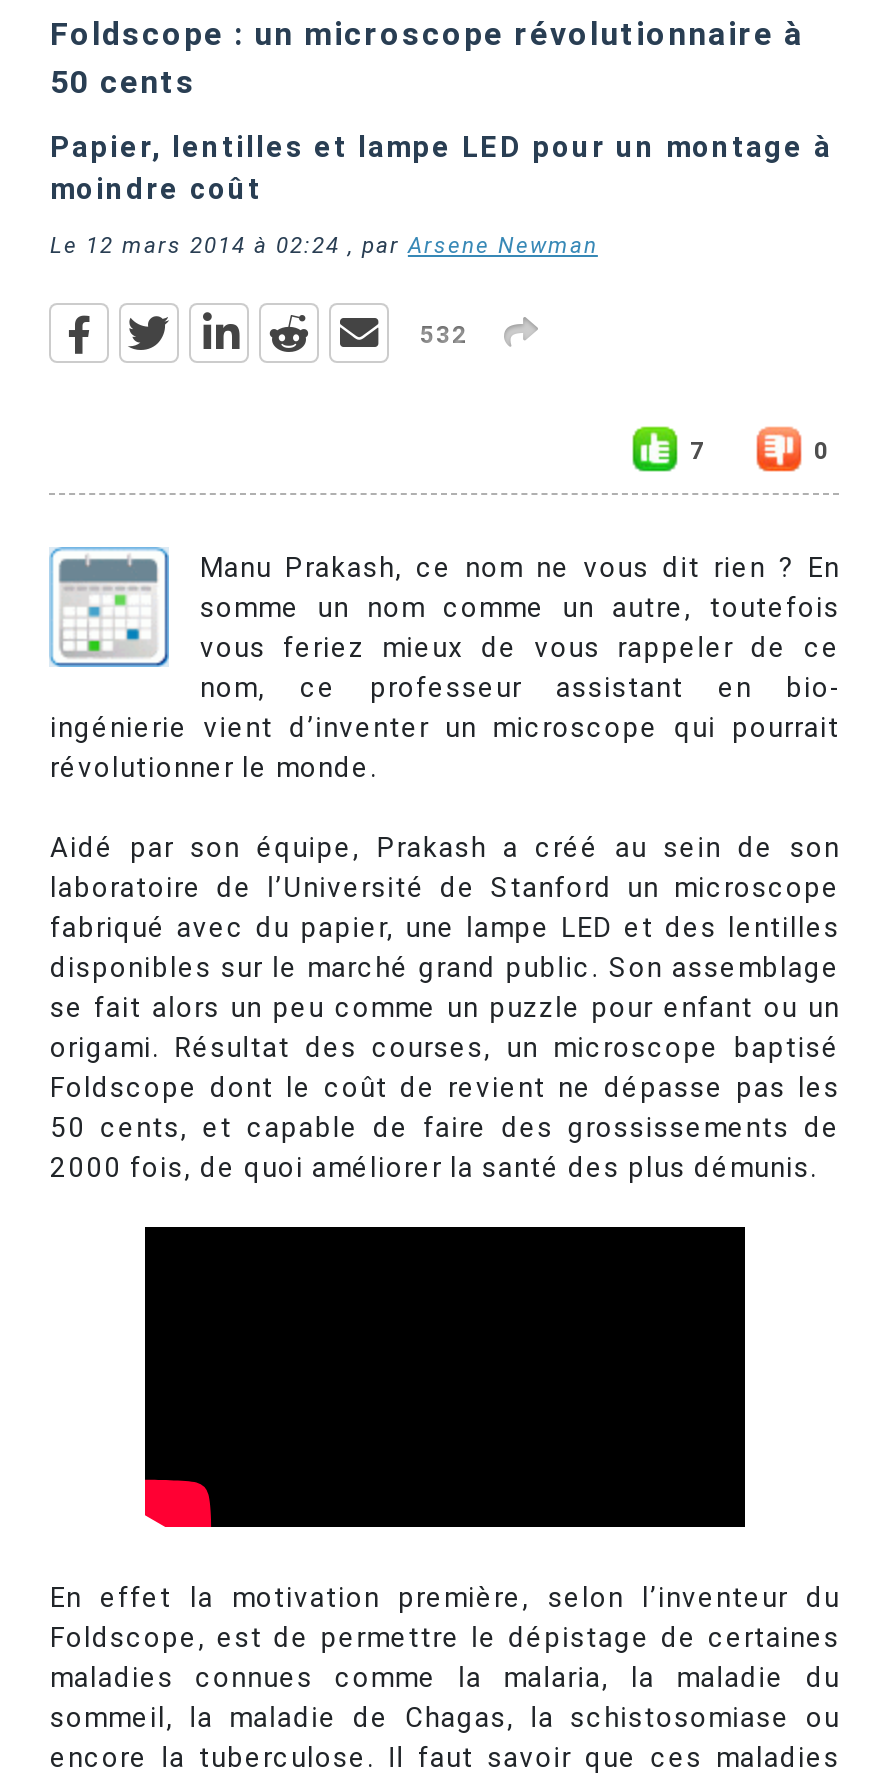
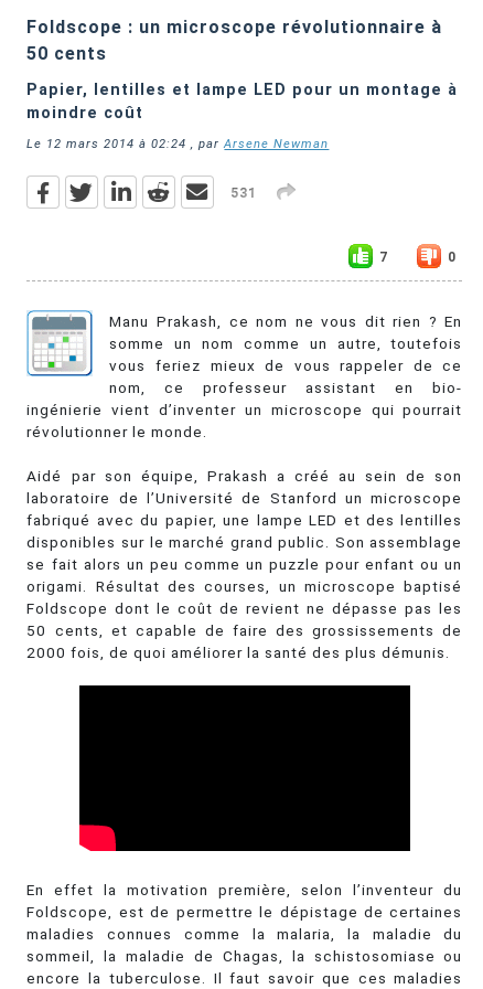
- 532
+ 531
